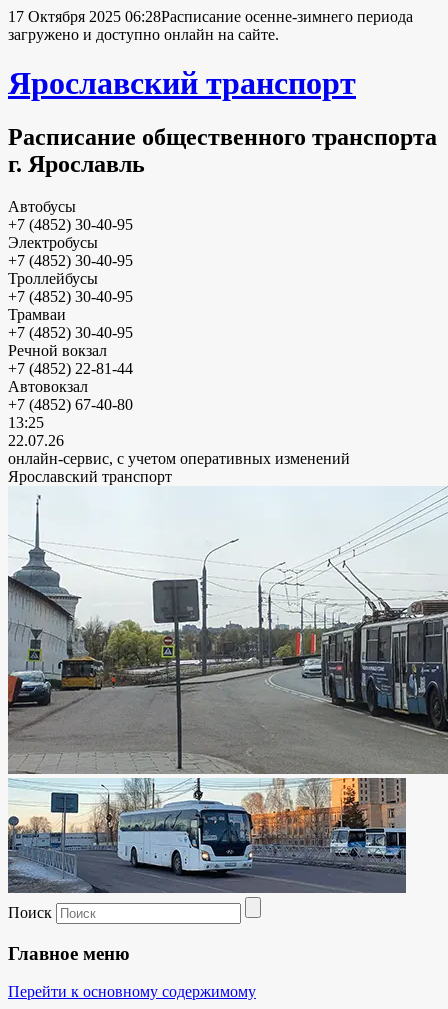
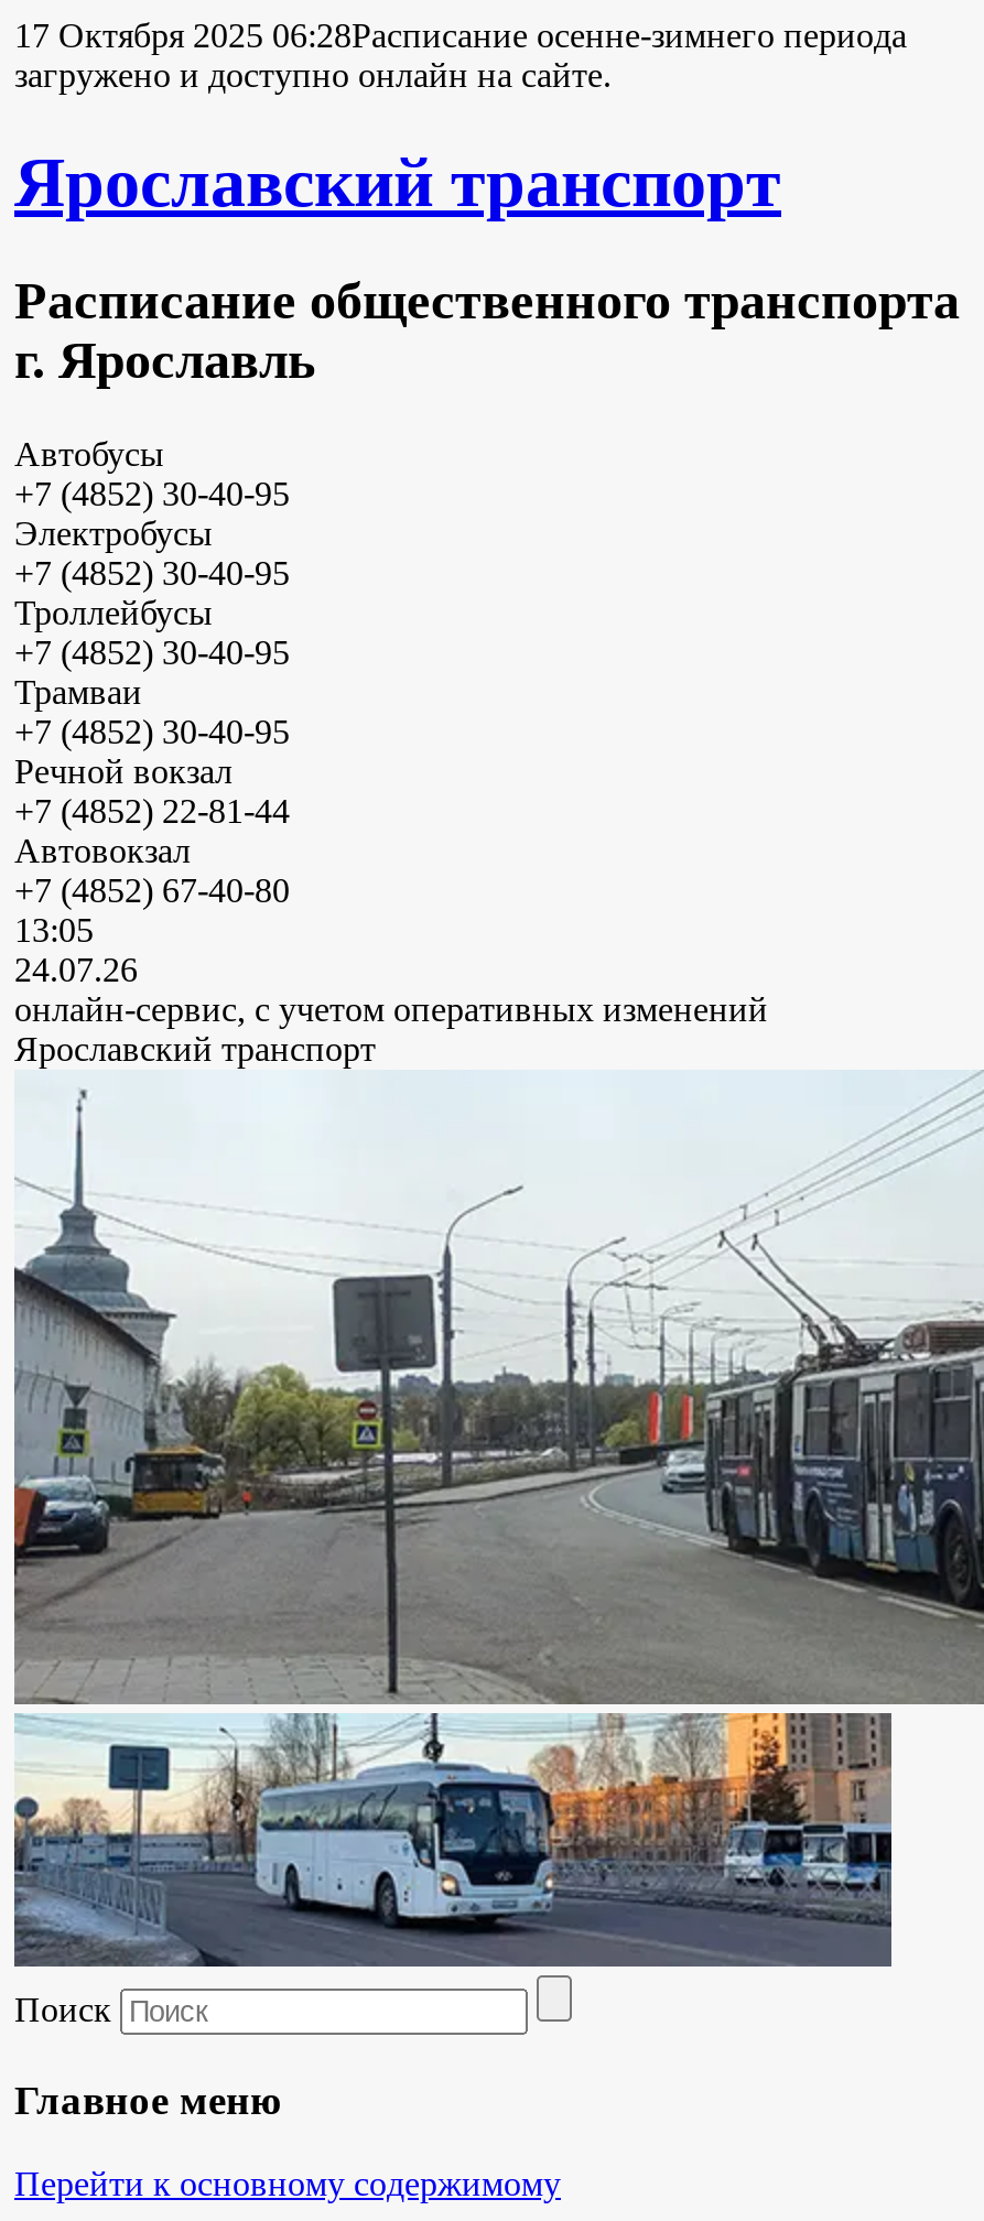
- 13:25
+ 13:05

- 22.07.26
+ 24.07.26
